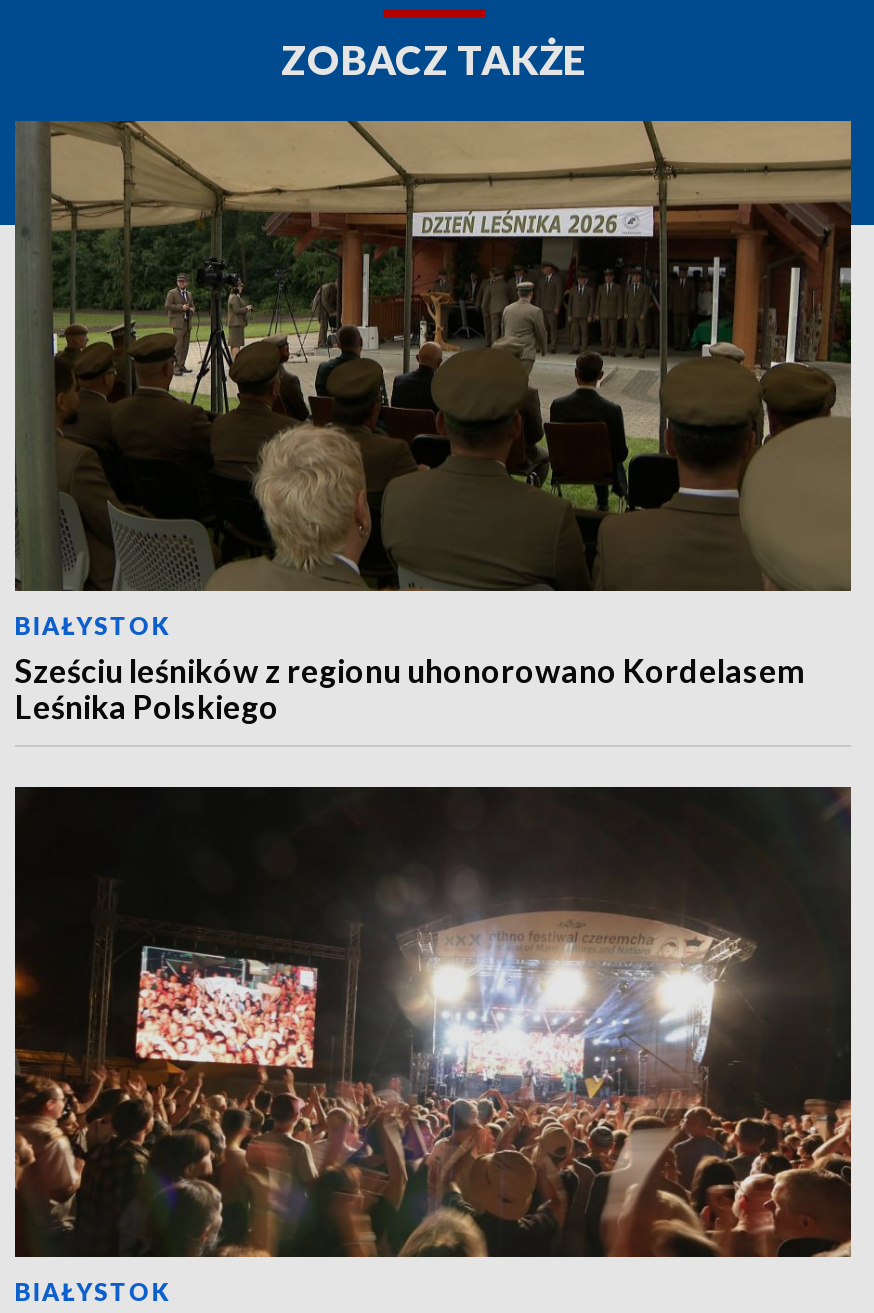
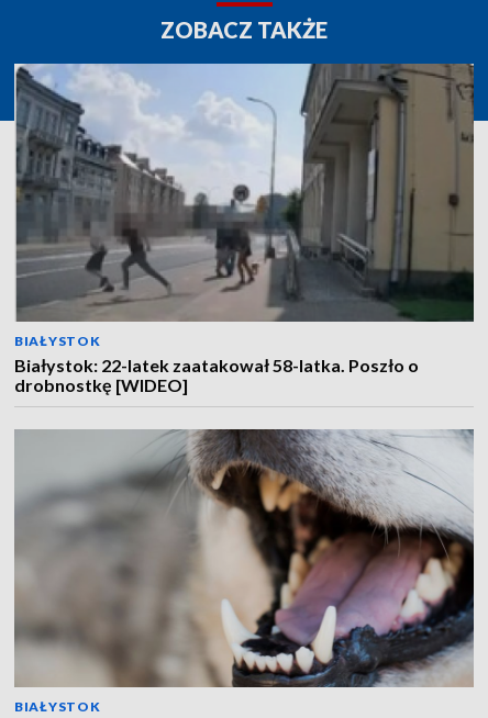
- [image]
- Sześciu leśników z regionu uhonorowano Kordelasem
- Leśnika Polskiego
+ [image]
+ Białystok: 22-latek zaatakował 58-latka. Poszło o
+ drobnostkę [WIDEO]

- [image]
+ [image]
